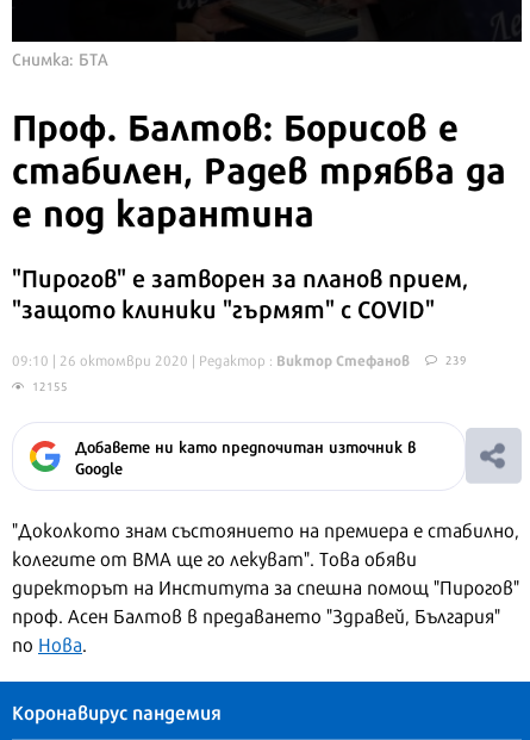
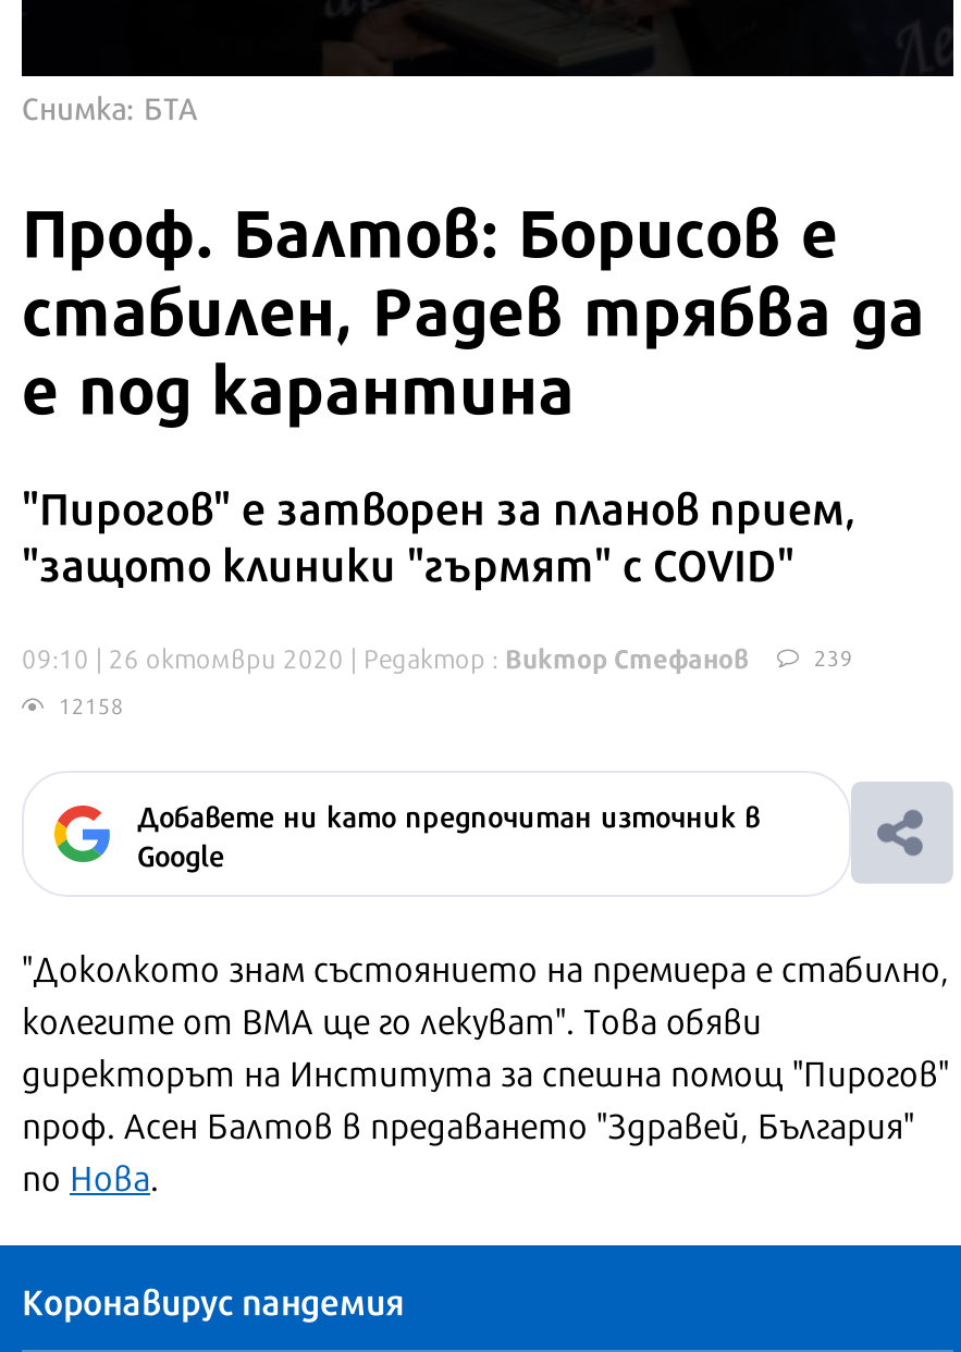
- 12155
+ 12158
